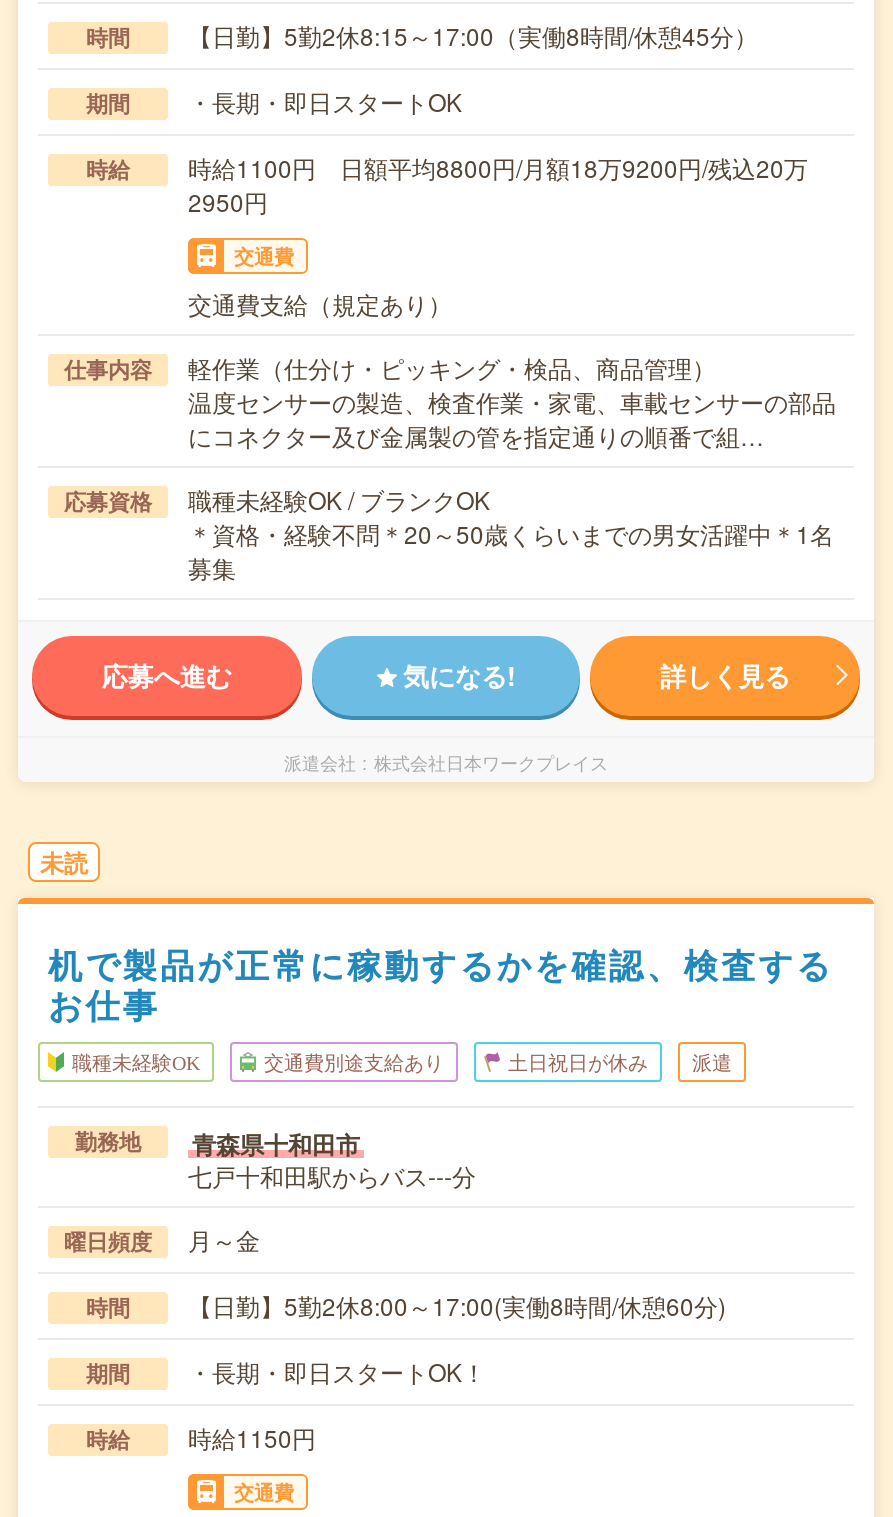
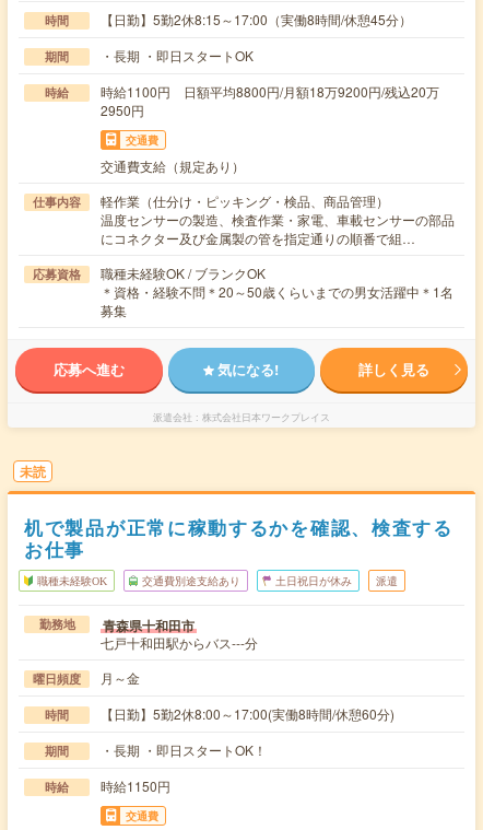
- ・長期・即日スタートOK
+ ・長期 ・即日スタートOK

- ・長期・即日スタートOK！
+ ・長期 ・即日スタートOK！
